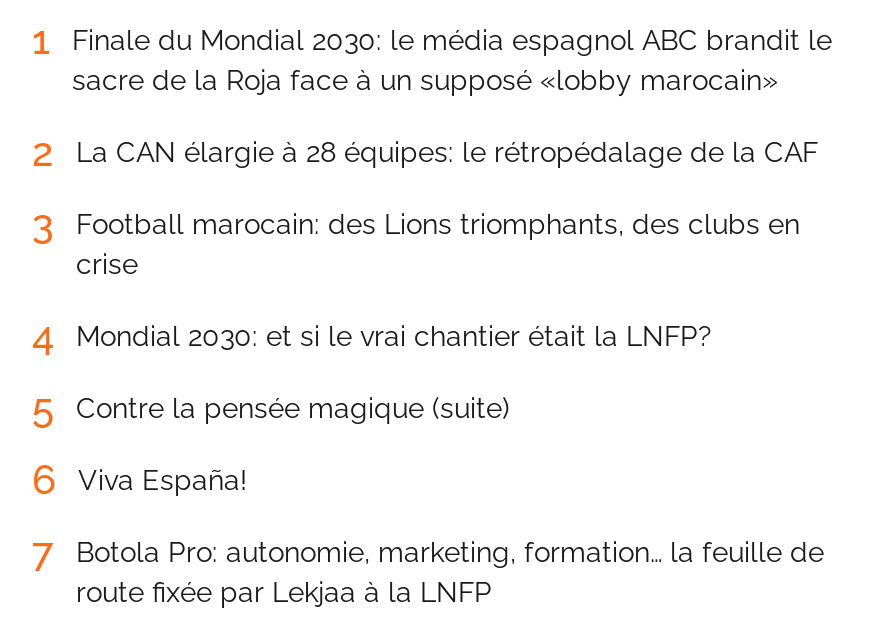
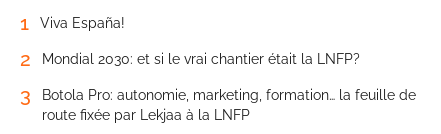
- Finale du Mondial 2030: le média espagnol ABC brandit le
- sacre de la Roja face à un supposé «lobby marocain»
- La CAN élargie à 28 équipes: le rétropédalage de la CAF
- Football marocain: des Lions triomphants, des clubs en
- crise
- 4
- 5
- Contre la pensée magique (suite)
- 6

moved down: 2 | Mondial 2030: et si le vrai chantier était la LNFP? | 3

moved up: Viva España!

- 7
